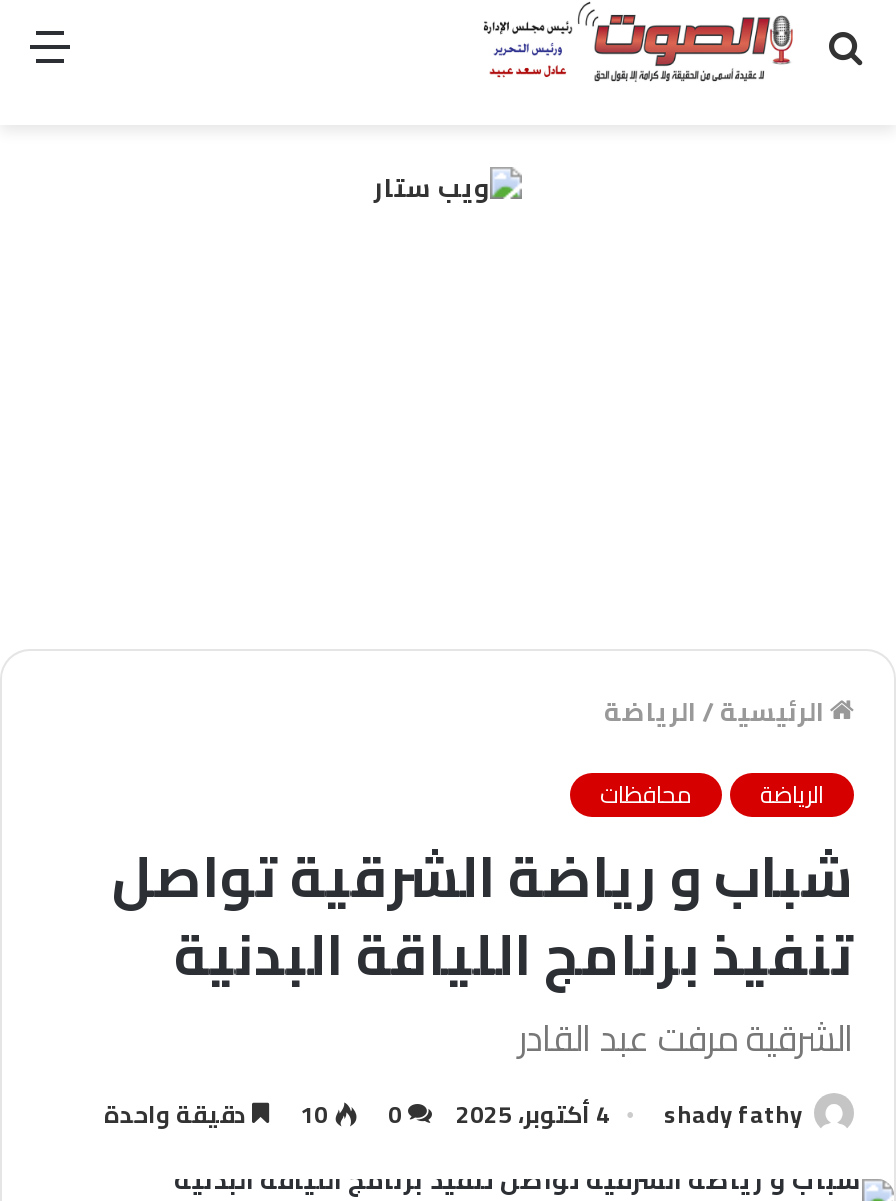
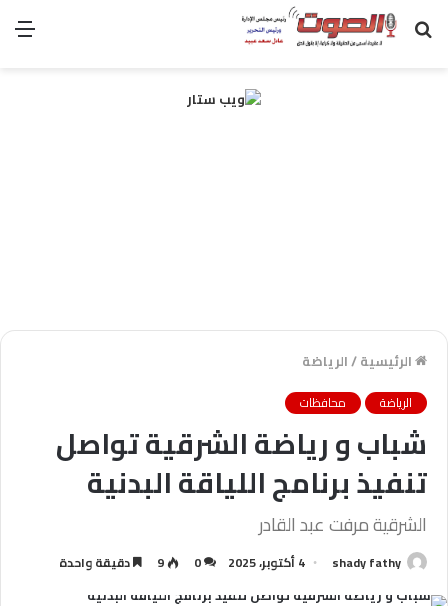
- 0 10 دقيقة واحدة
+ 0 9 دقيقة واحدة
